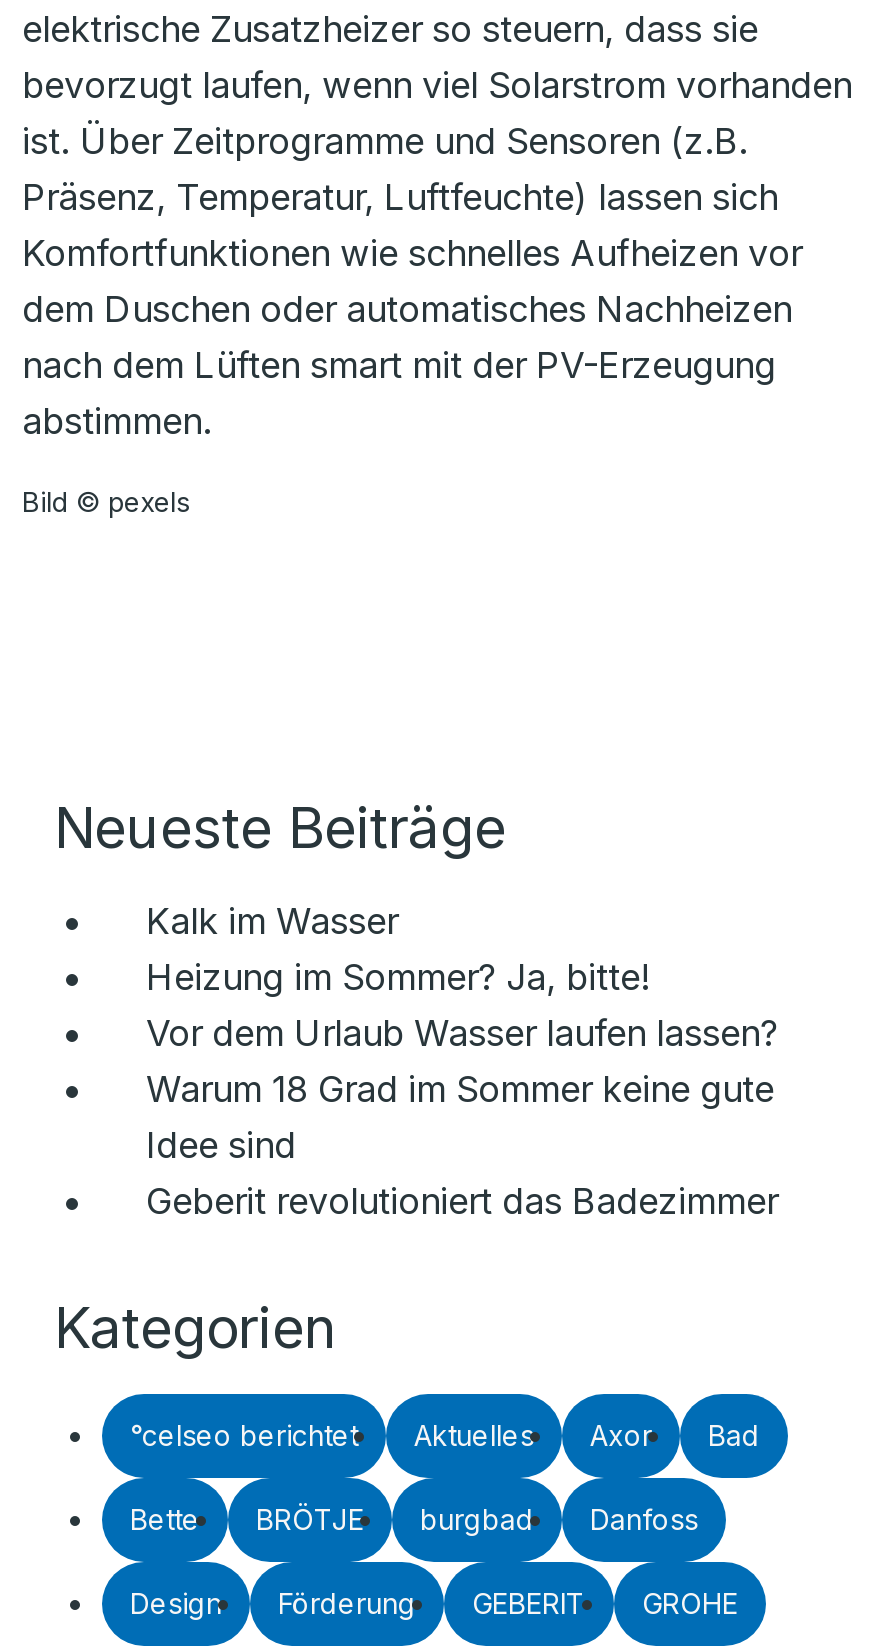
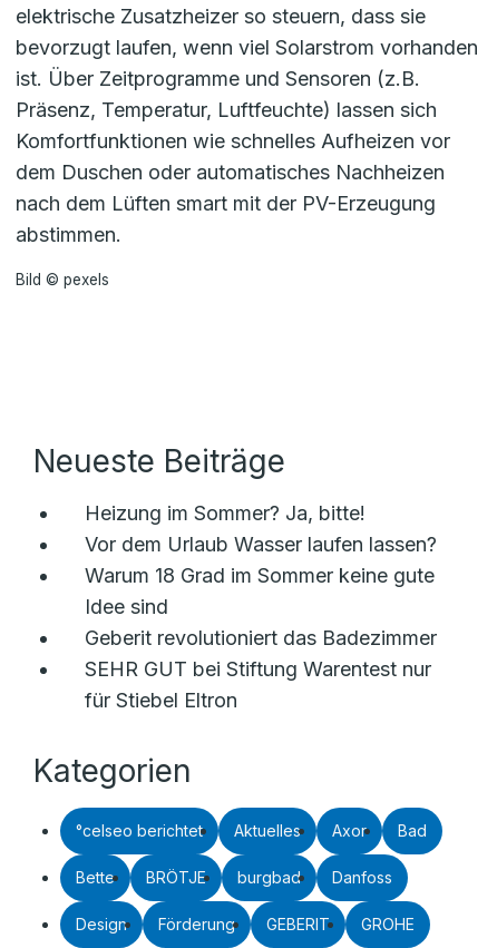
- Kalk im Wasser

moved up: Heizung im Sommer? Ja, bitte! | Vor dem Urlaub Wasser laufen lassen? | Warum 18 Grad im Sommer keine gute | Idee sind | Geberit revolutioniert das Badezimmer

+ SEHR GUT bei Stiftung Warentest nur
+ für Stiebel Eltron
